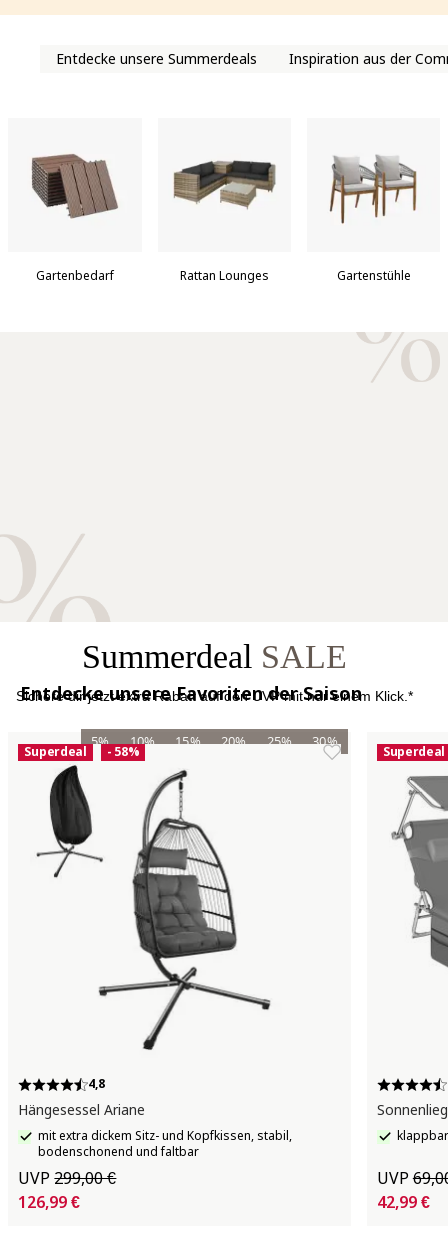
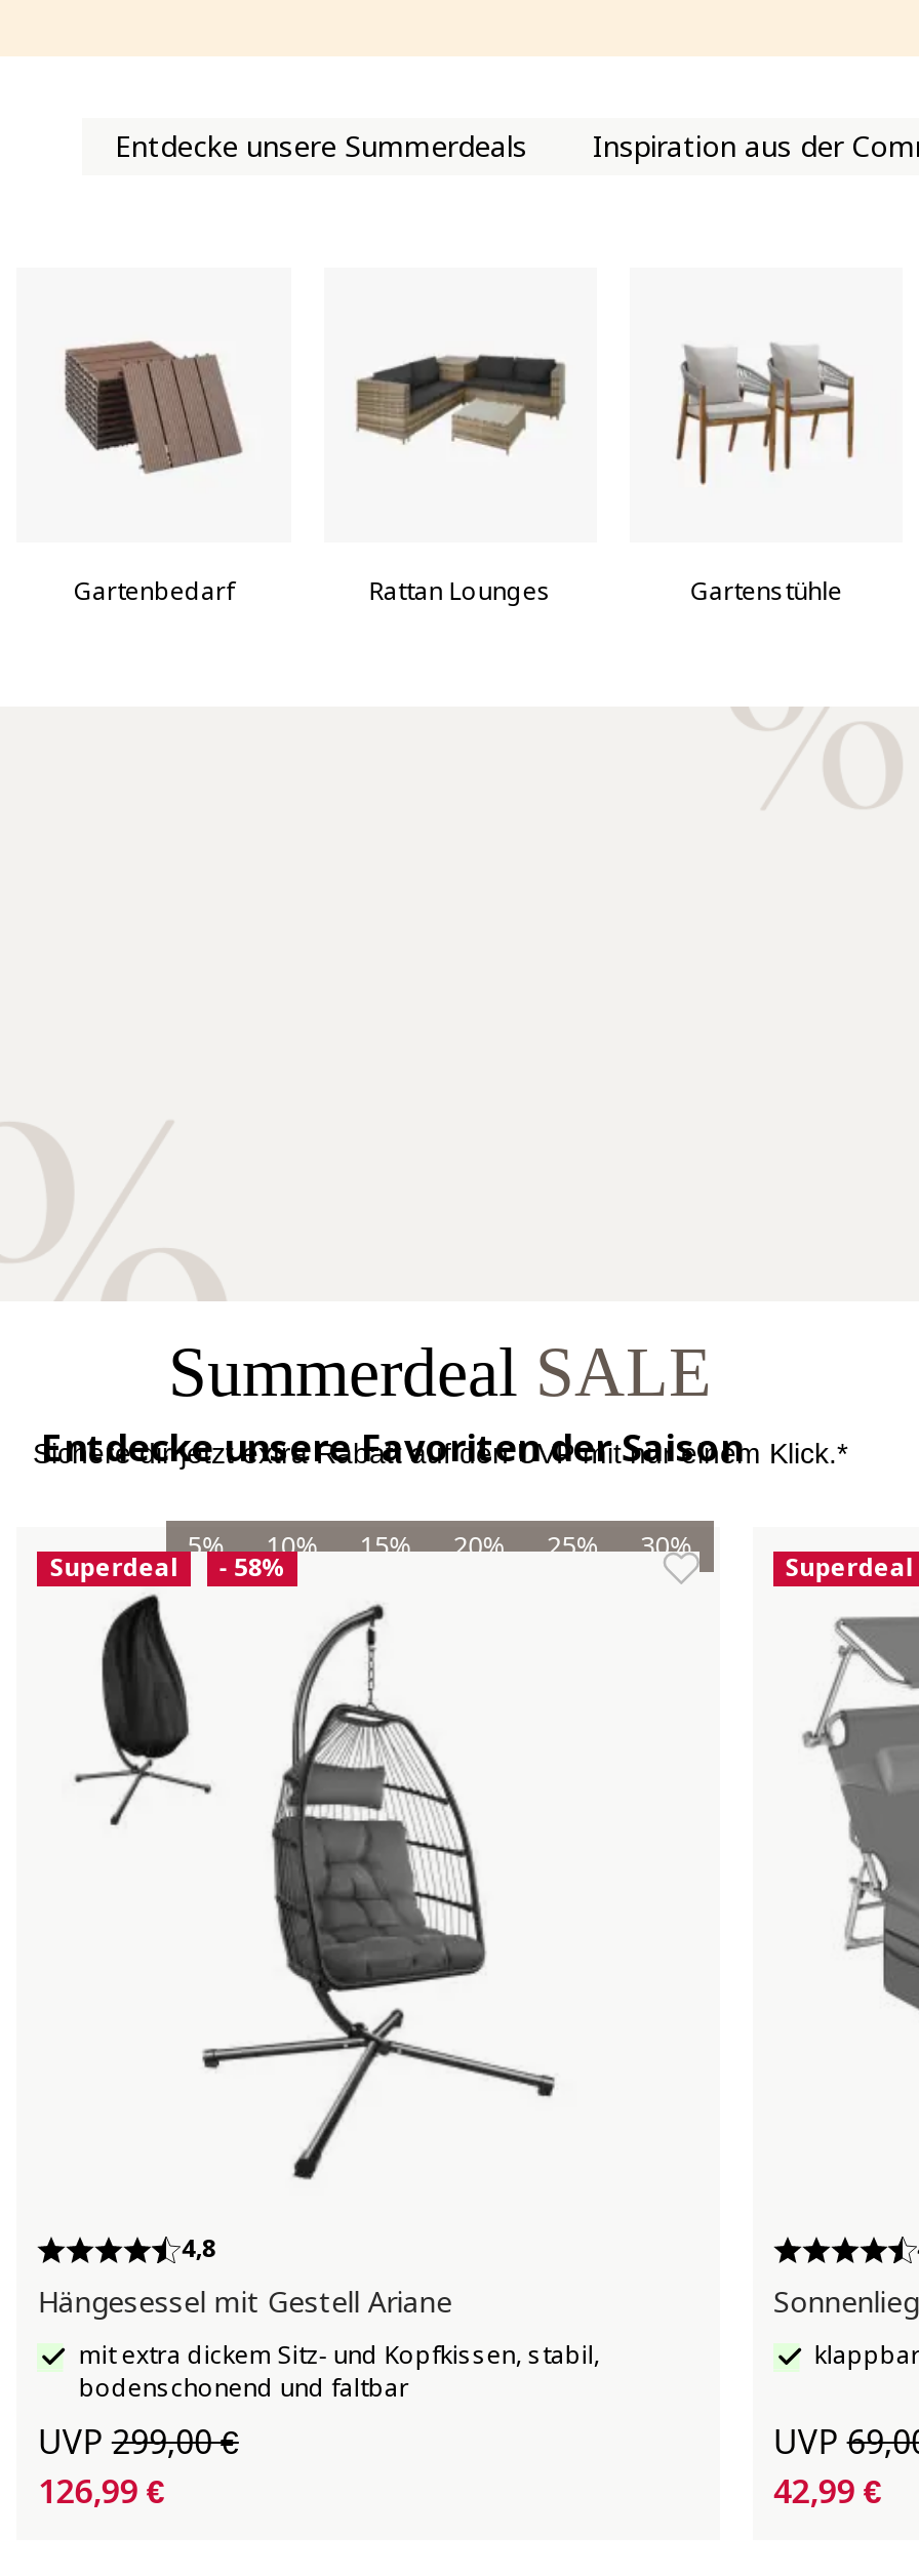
- Hängesessel Ariane
+ Hängesessel mit Gestell Ariane
